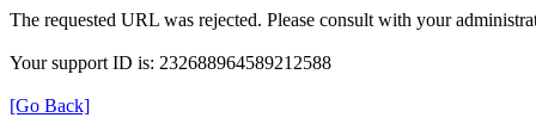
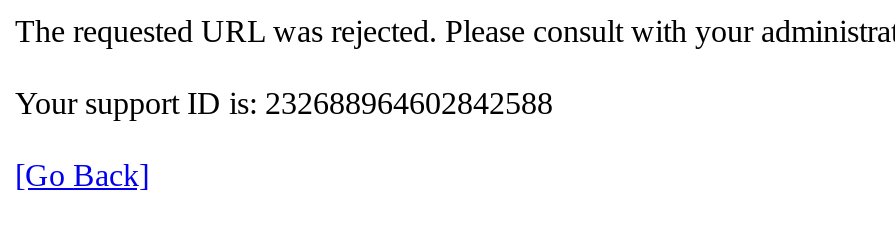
- Your support ID is: 232688964589212588
+ Your support ID is: 232688964602842588
